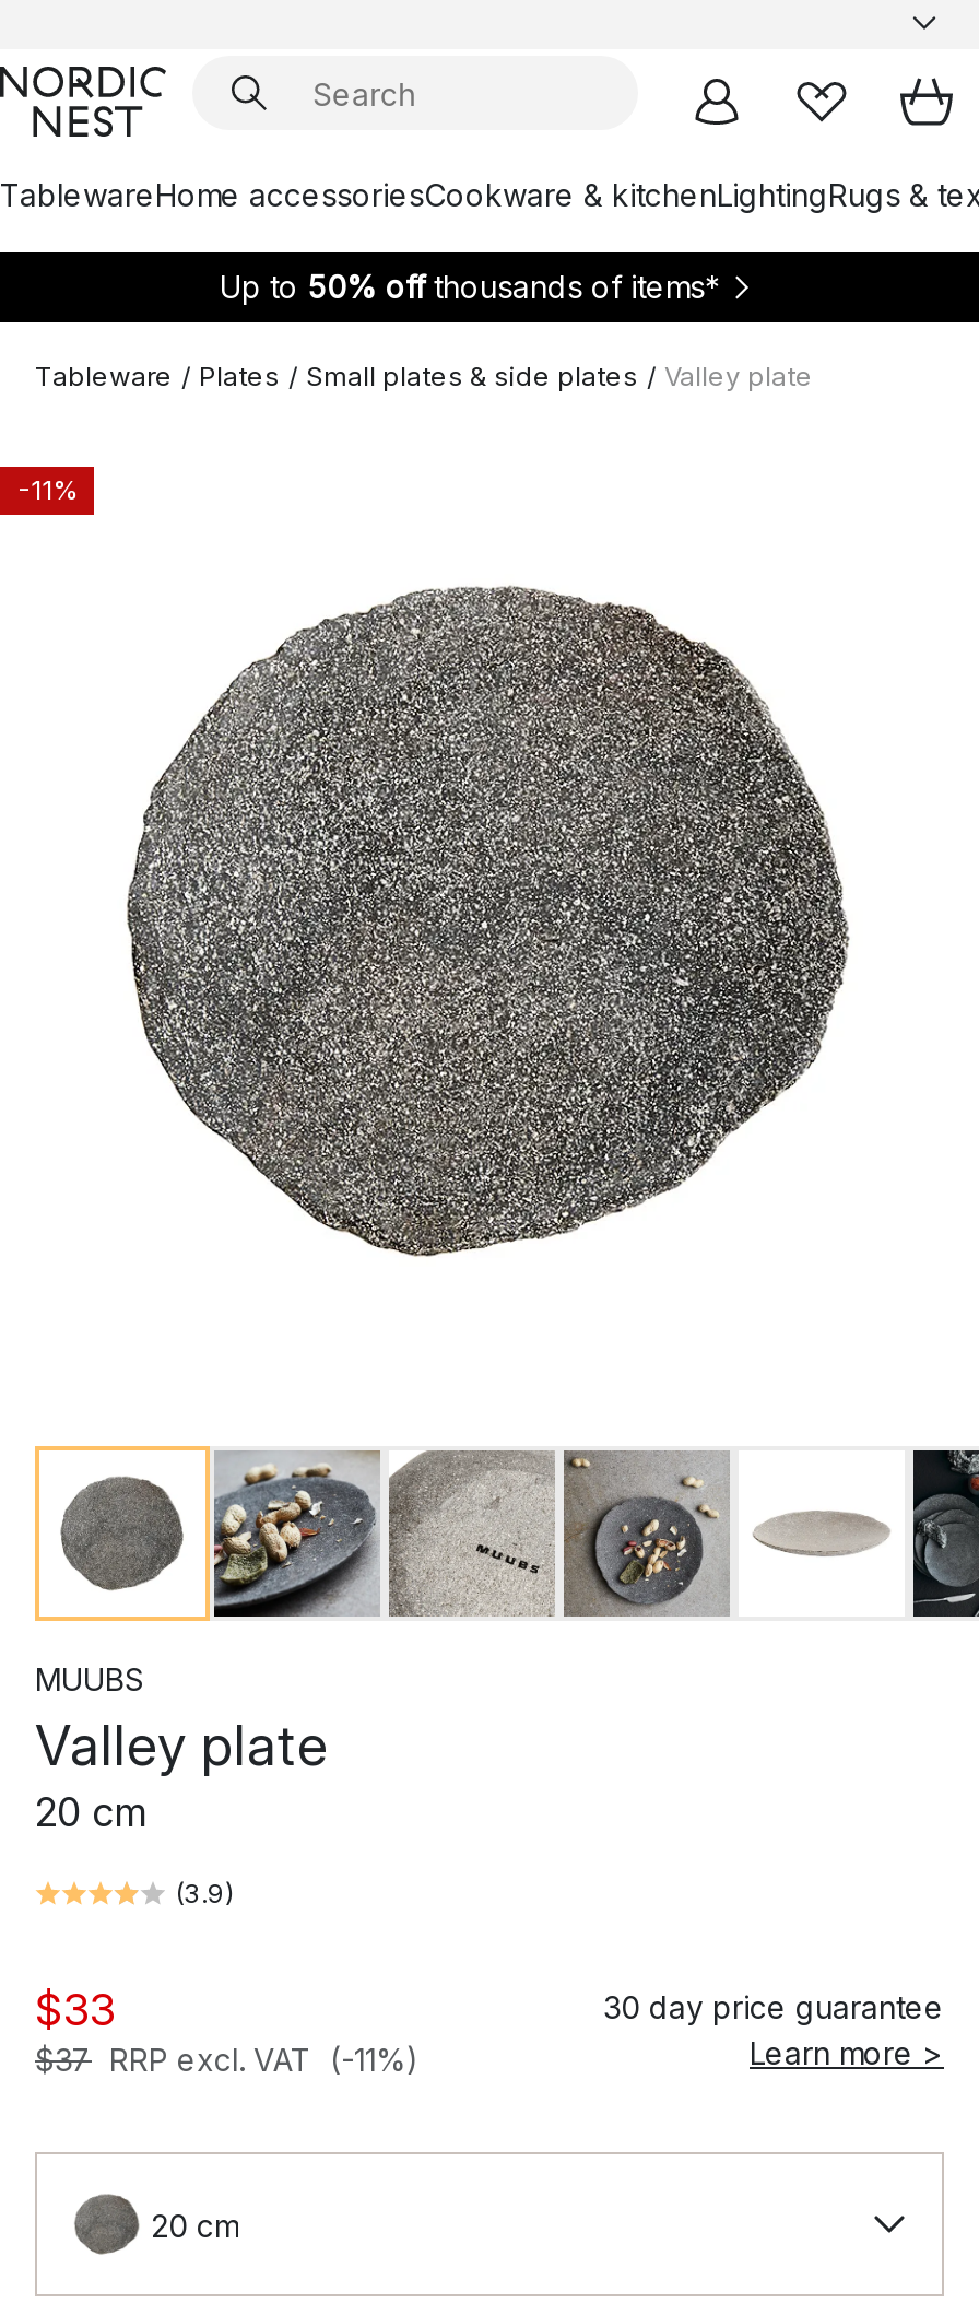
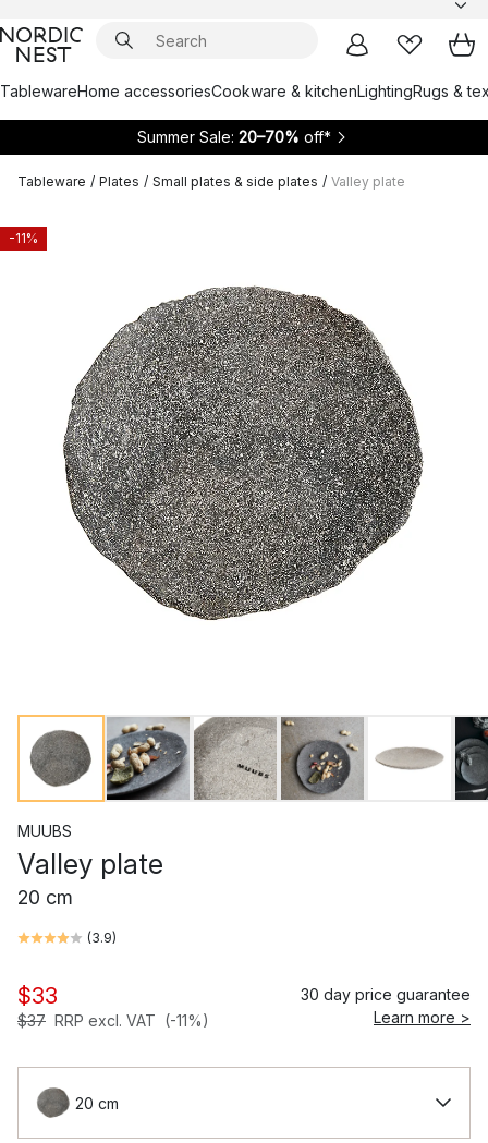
- Up to 50% off thousands of items*
+ Summer Sale: 20–70% off*
